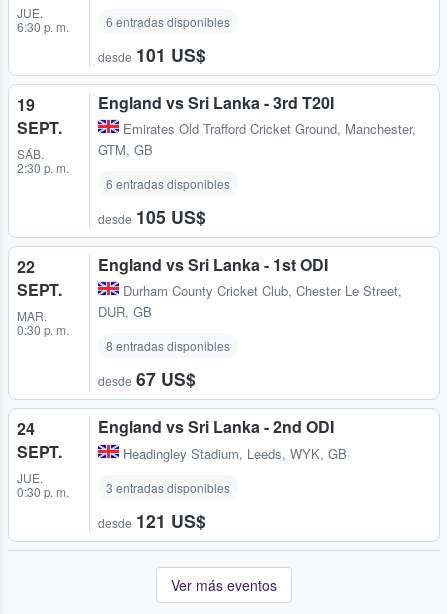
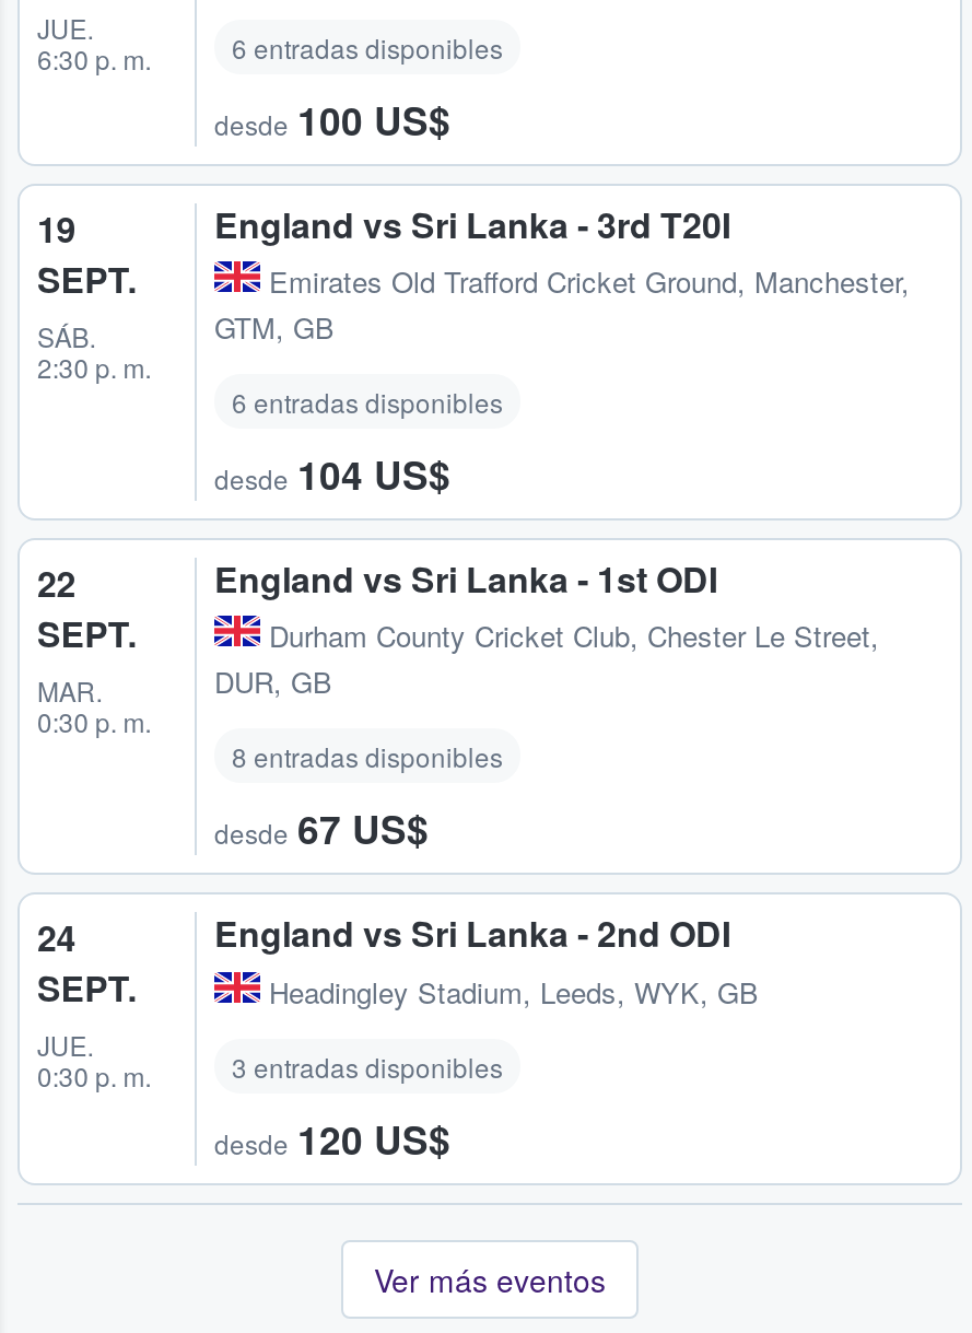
- desde 101 US$
+ desde 100 US$

- desde 105 US$
+ desde 104 US$

- desde 121 US$
+ desde 120 US$
